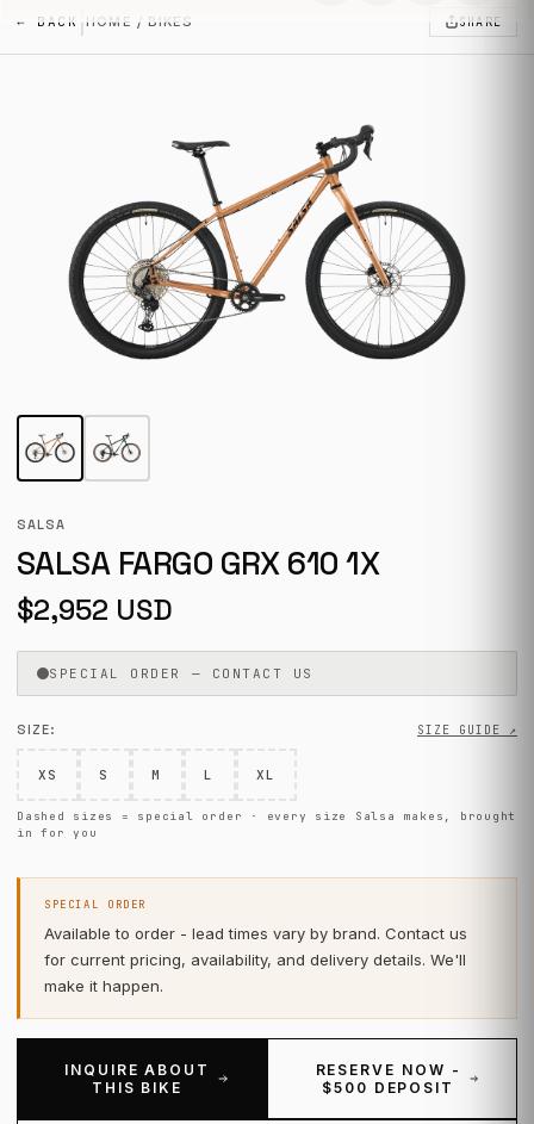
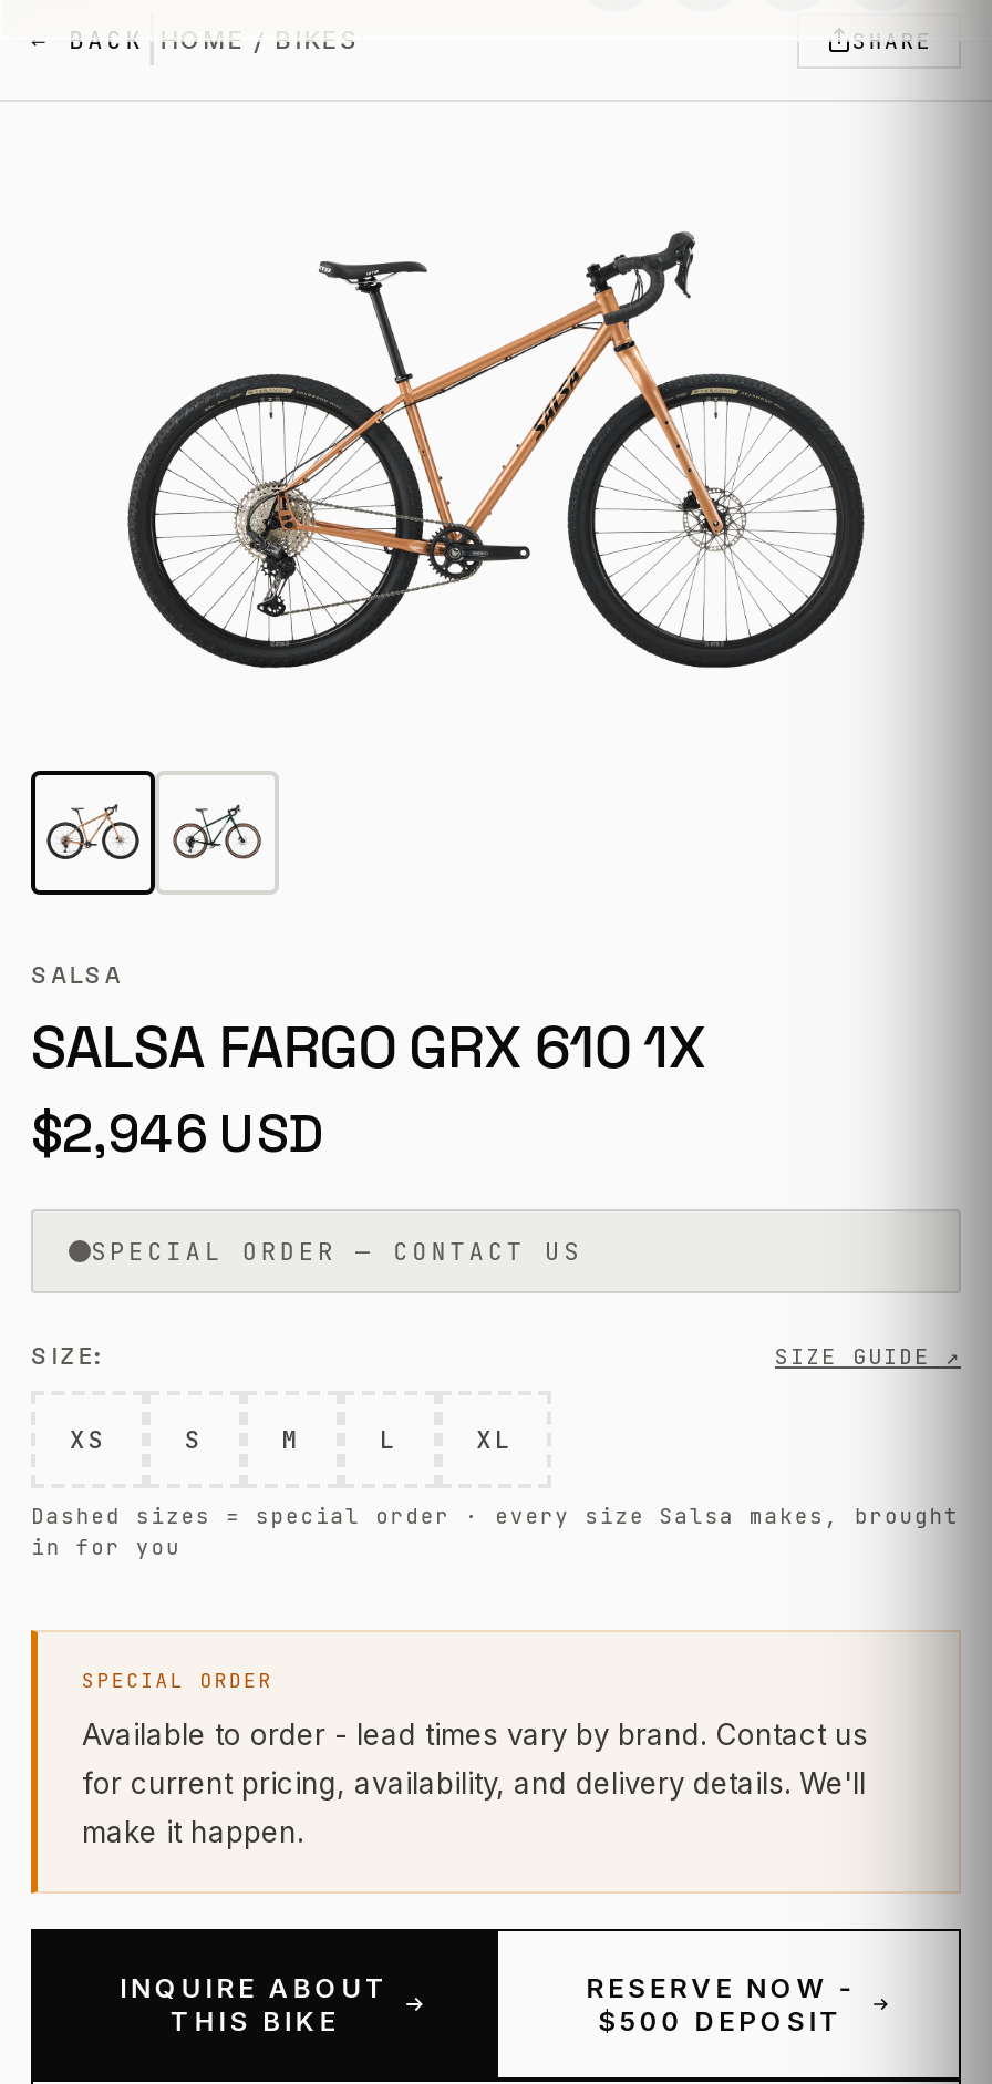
- $2,952 USD
+ $2,946 USD
